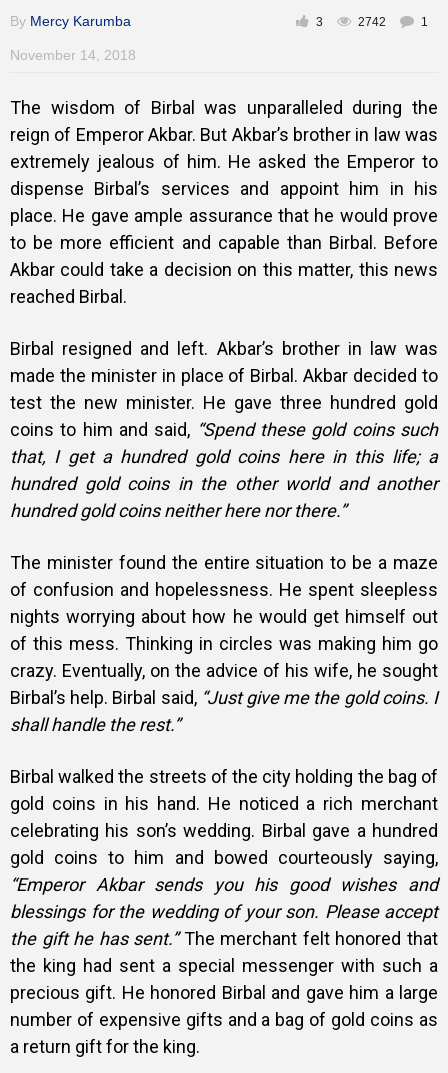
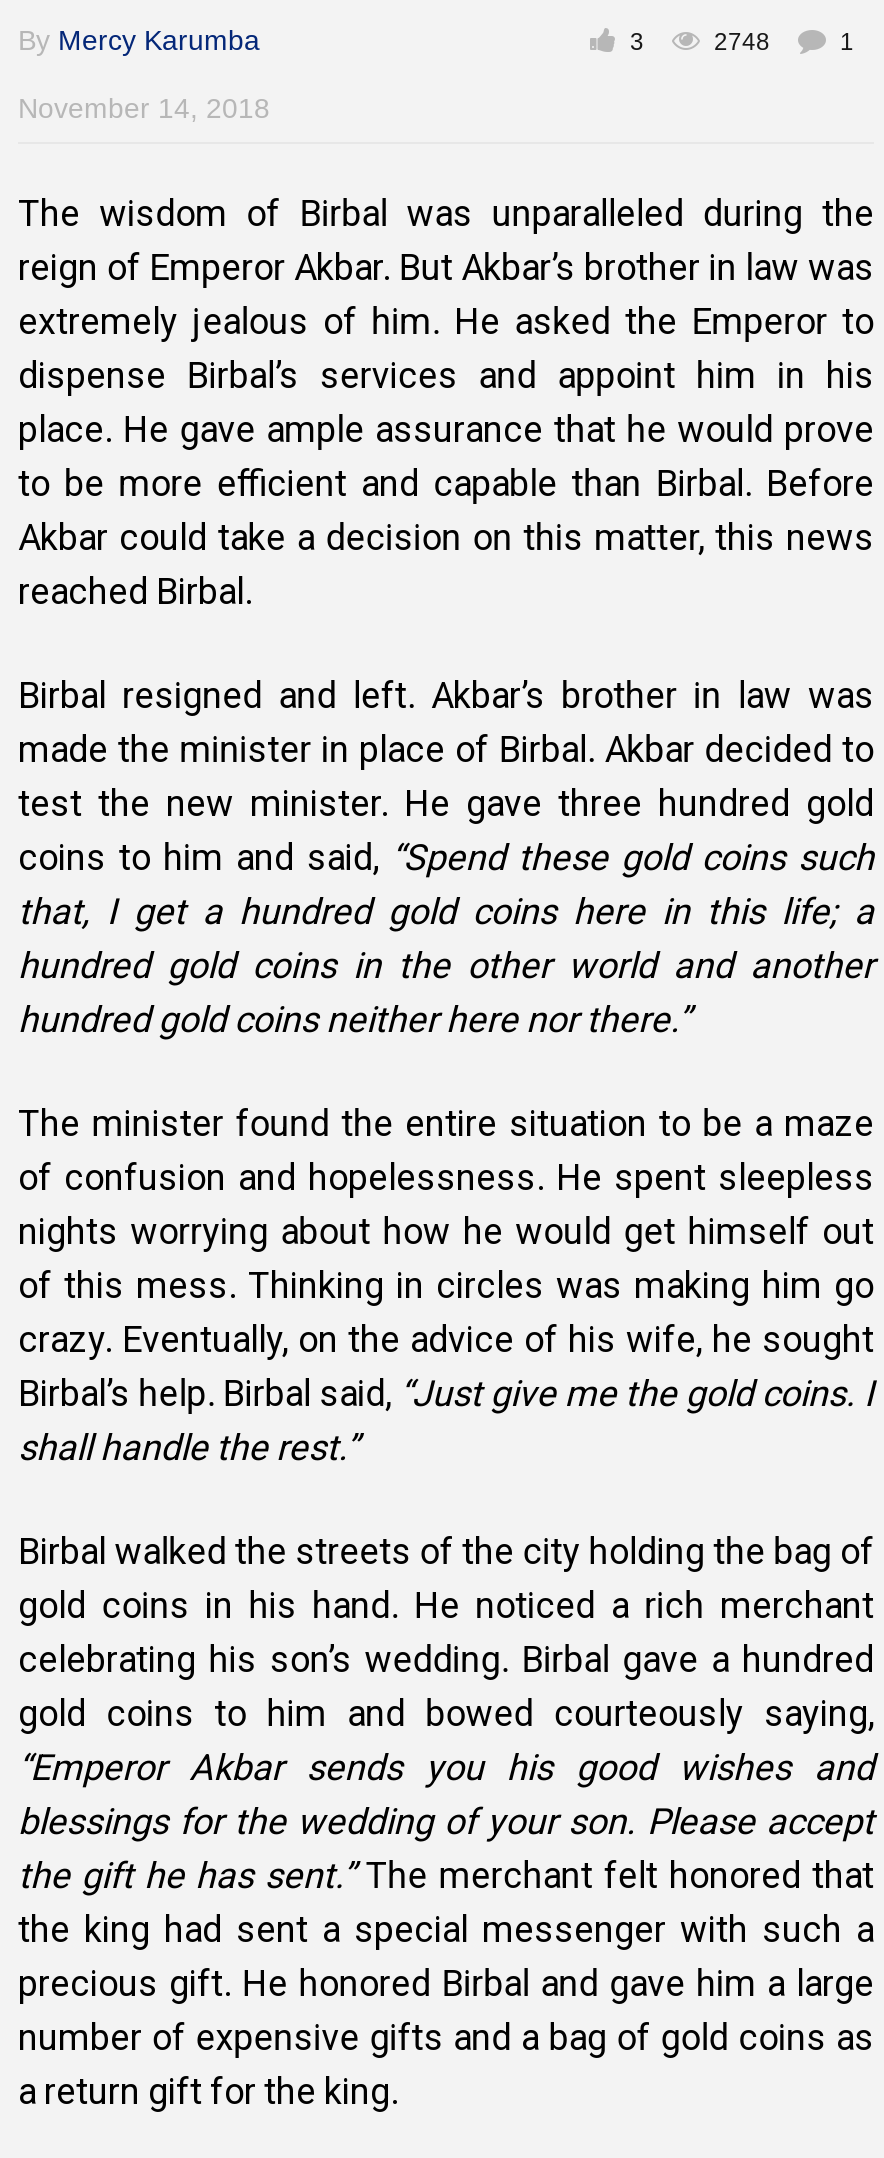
- 2742
+ 2748
